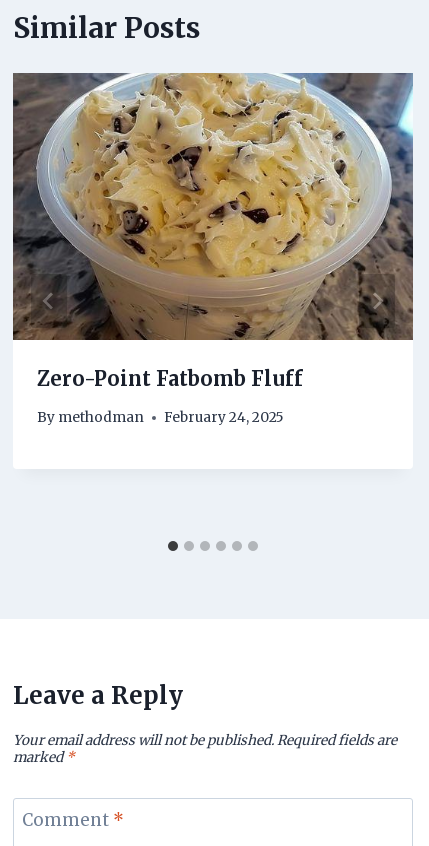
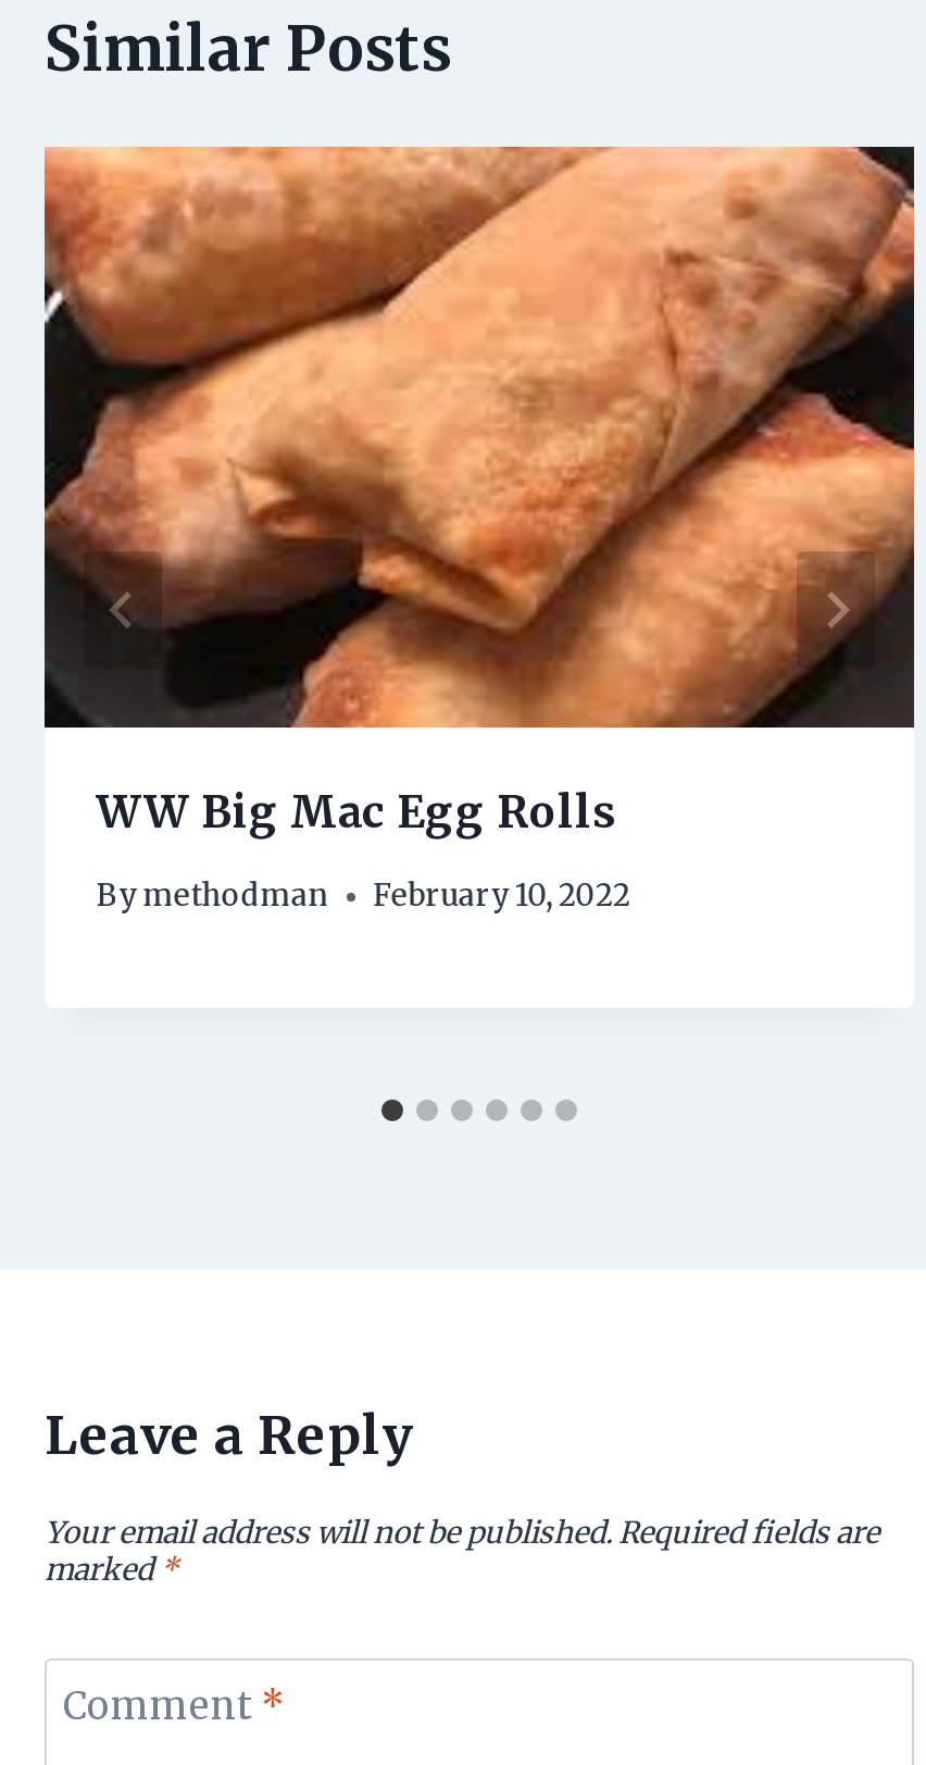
- [image]
- Zero-Point Fatbomb Fluff
+ [image]
+ WW Big Mac Egg Rolls

- By methodman February 24, 2025
+ By methodman February 10, 2022
